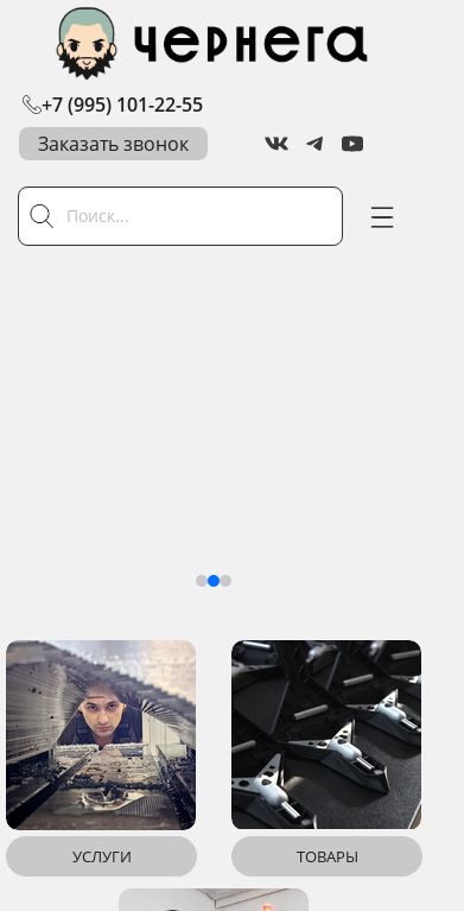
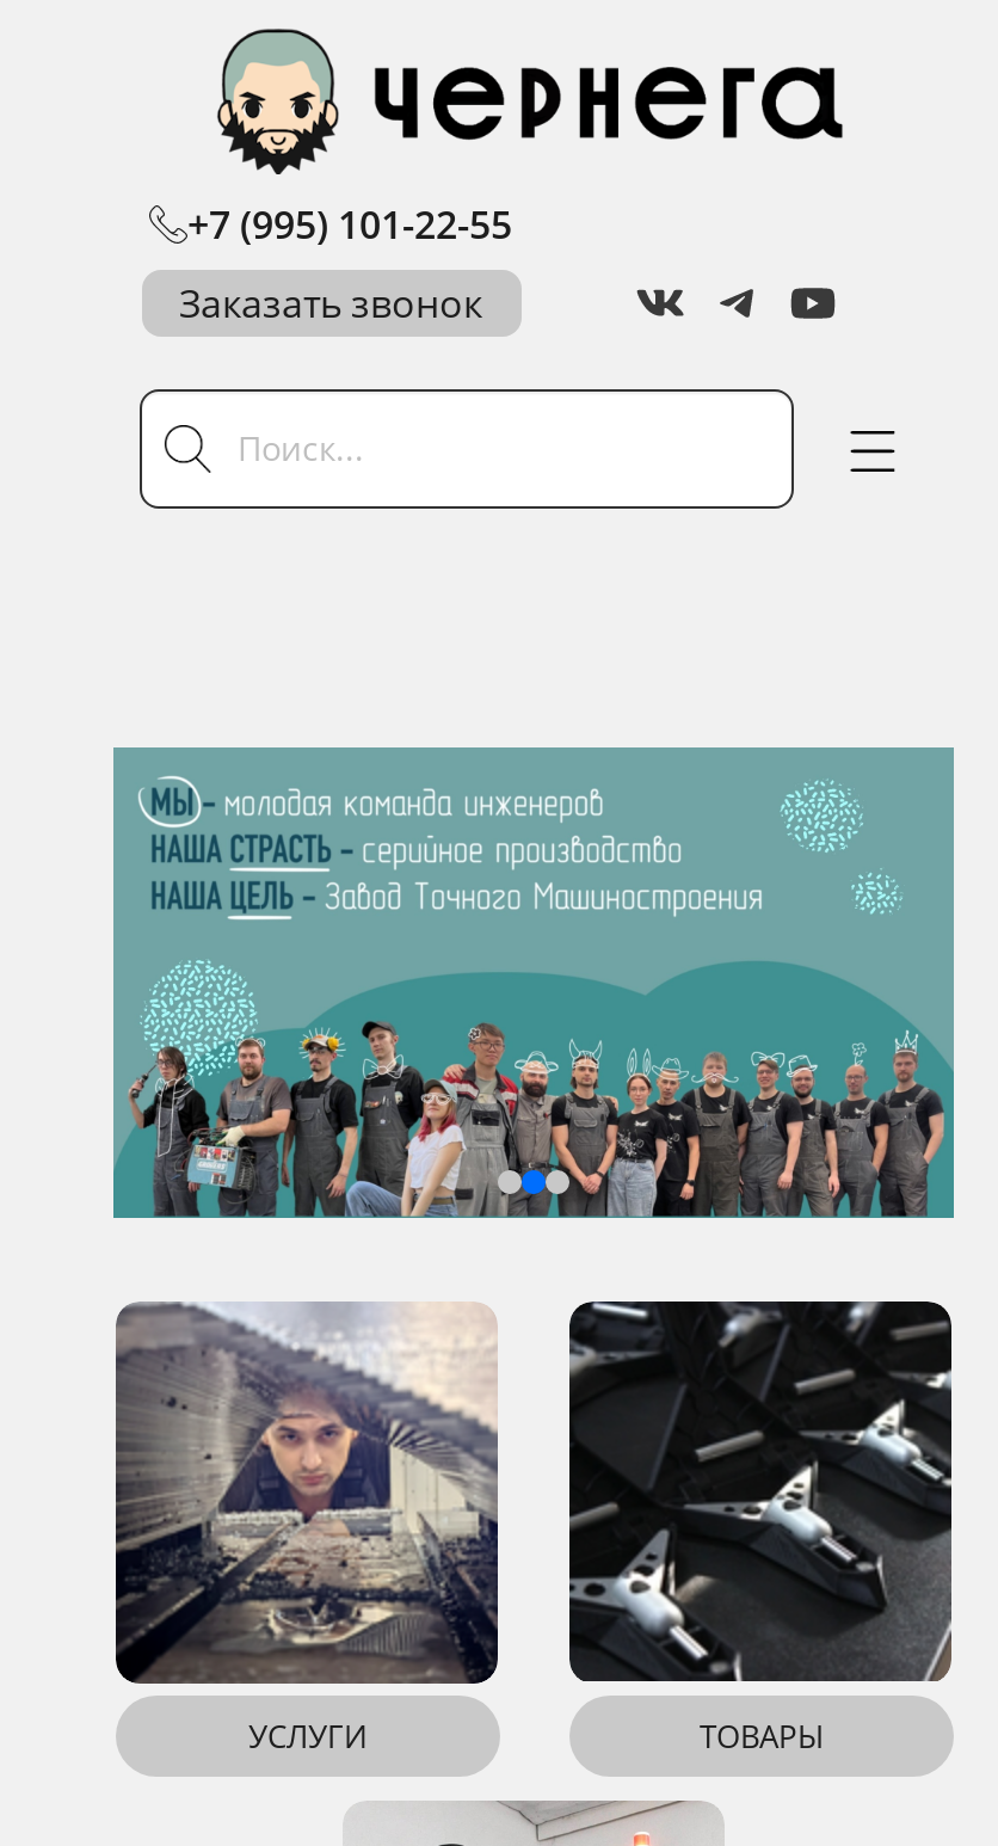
+ [image]
